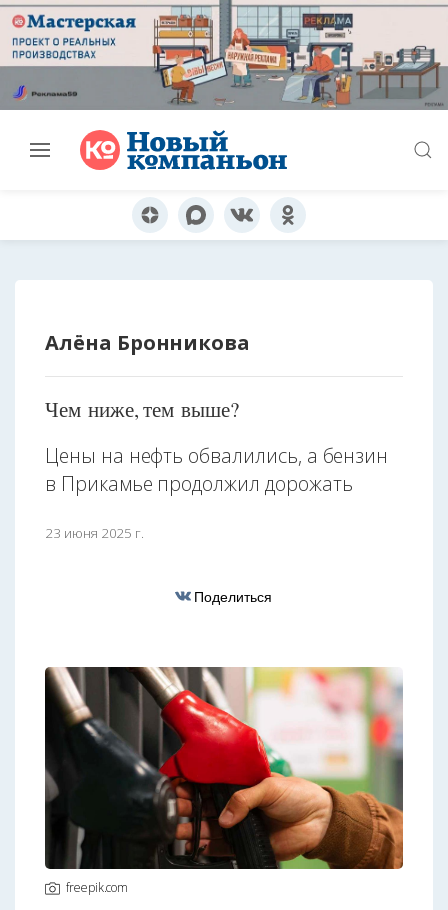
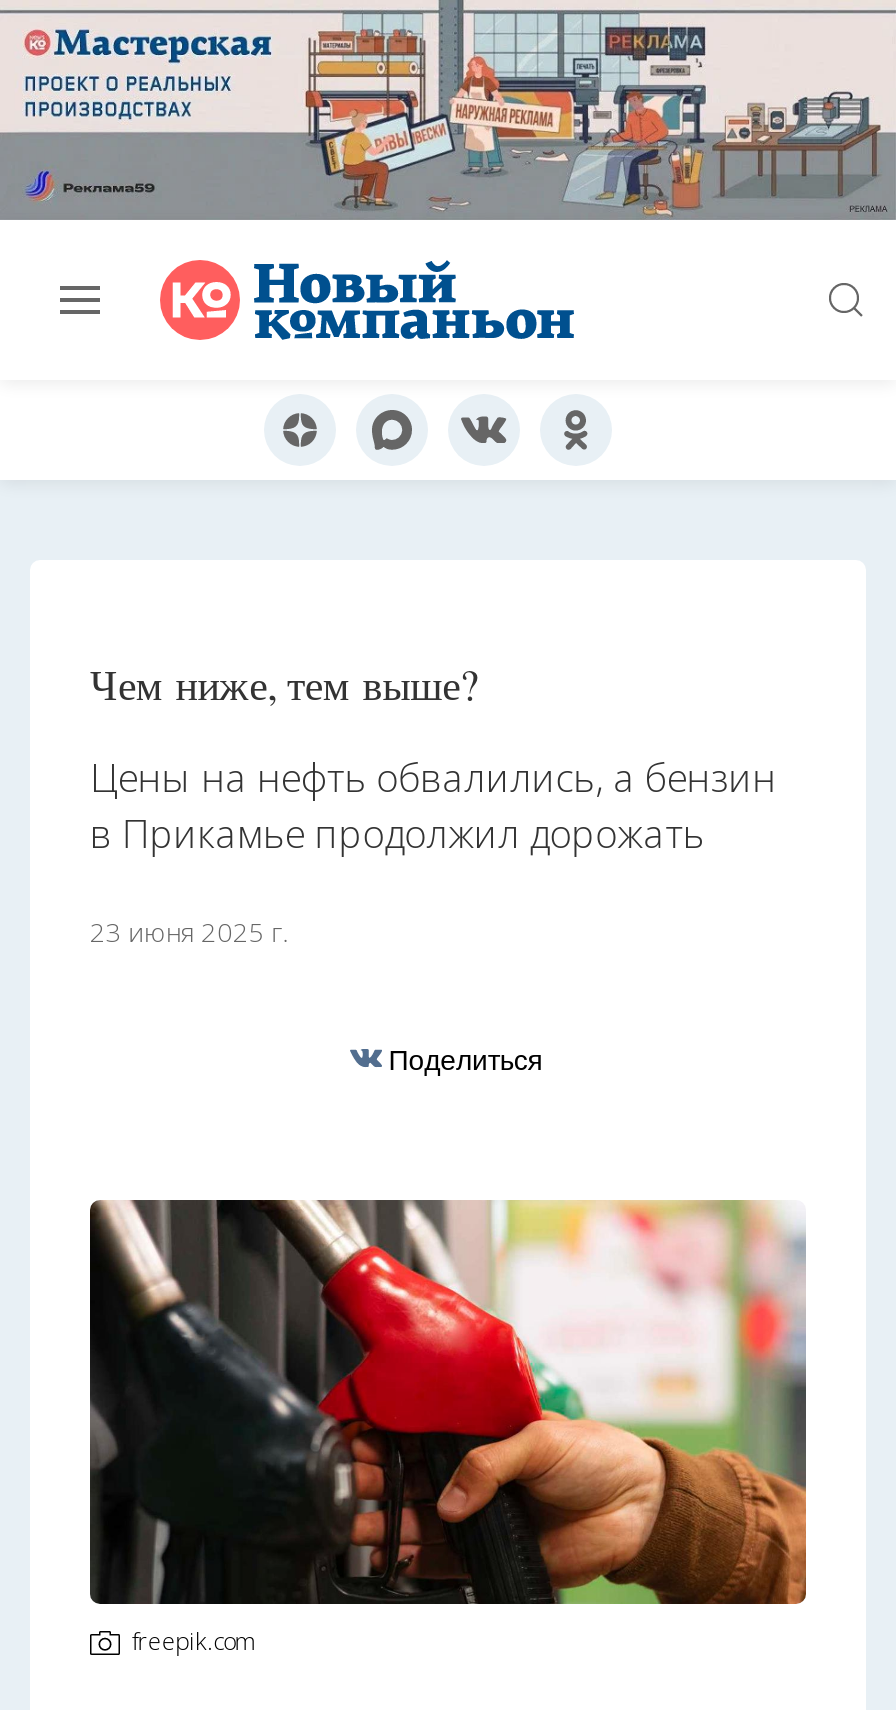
- Алёна Бронникова
